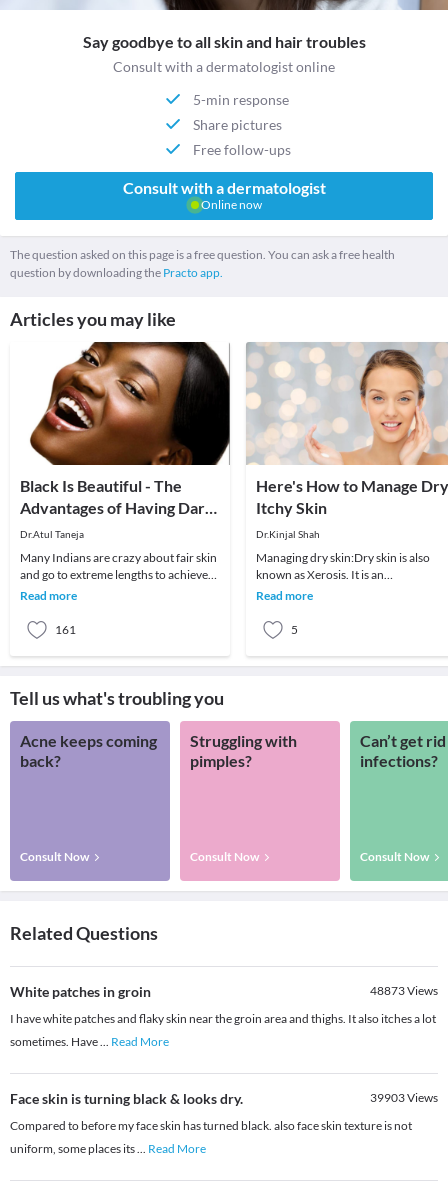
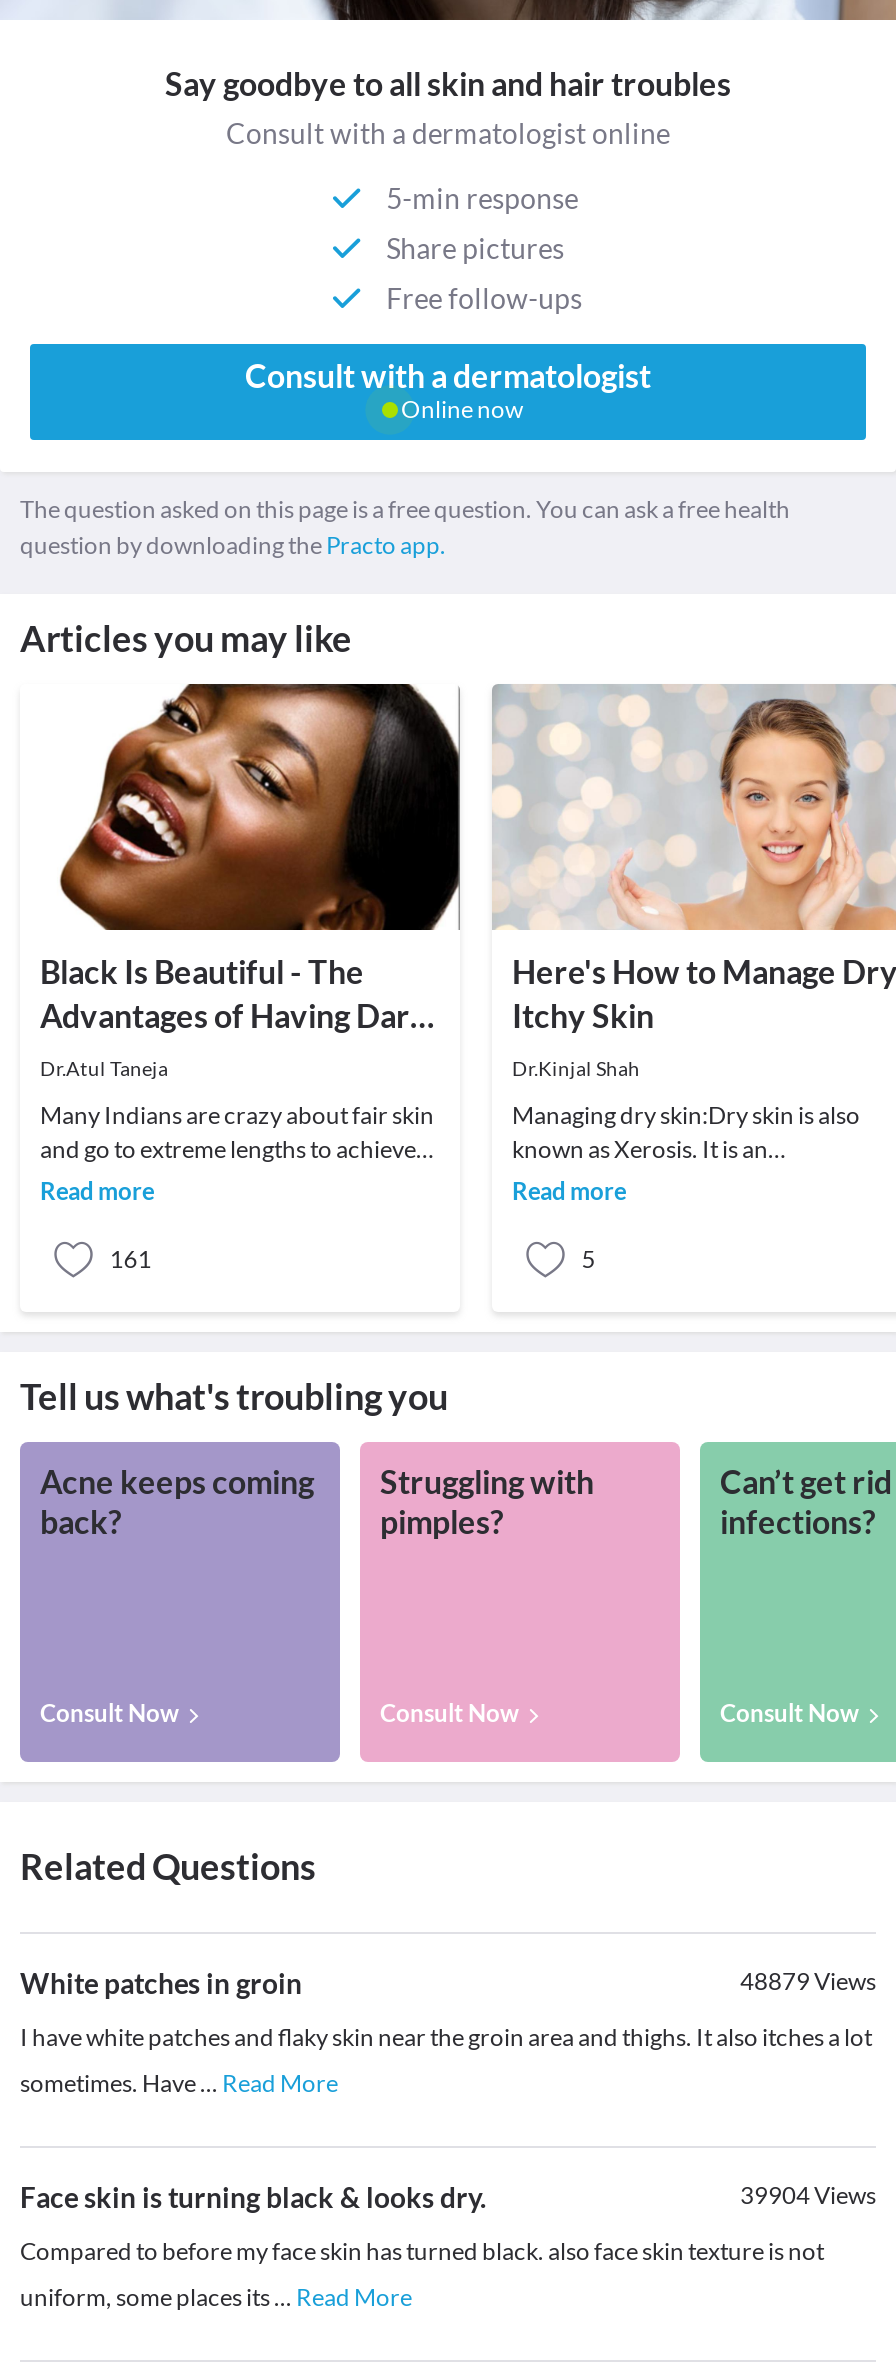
- 48873Views
+ 48879Views

- 39903Views
+ 39904Views
